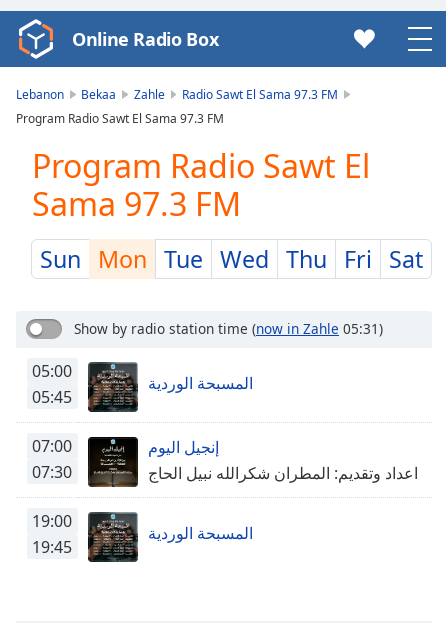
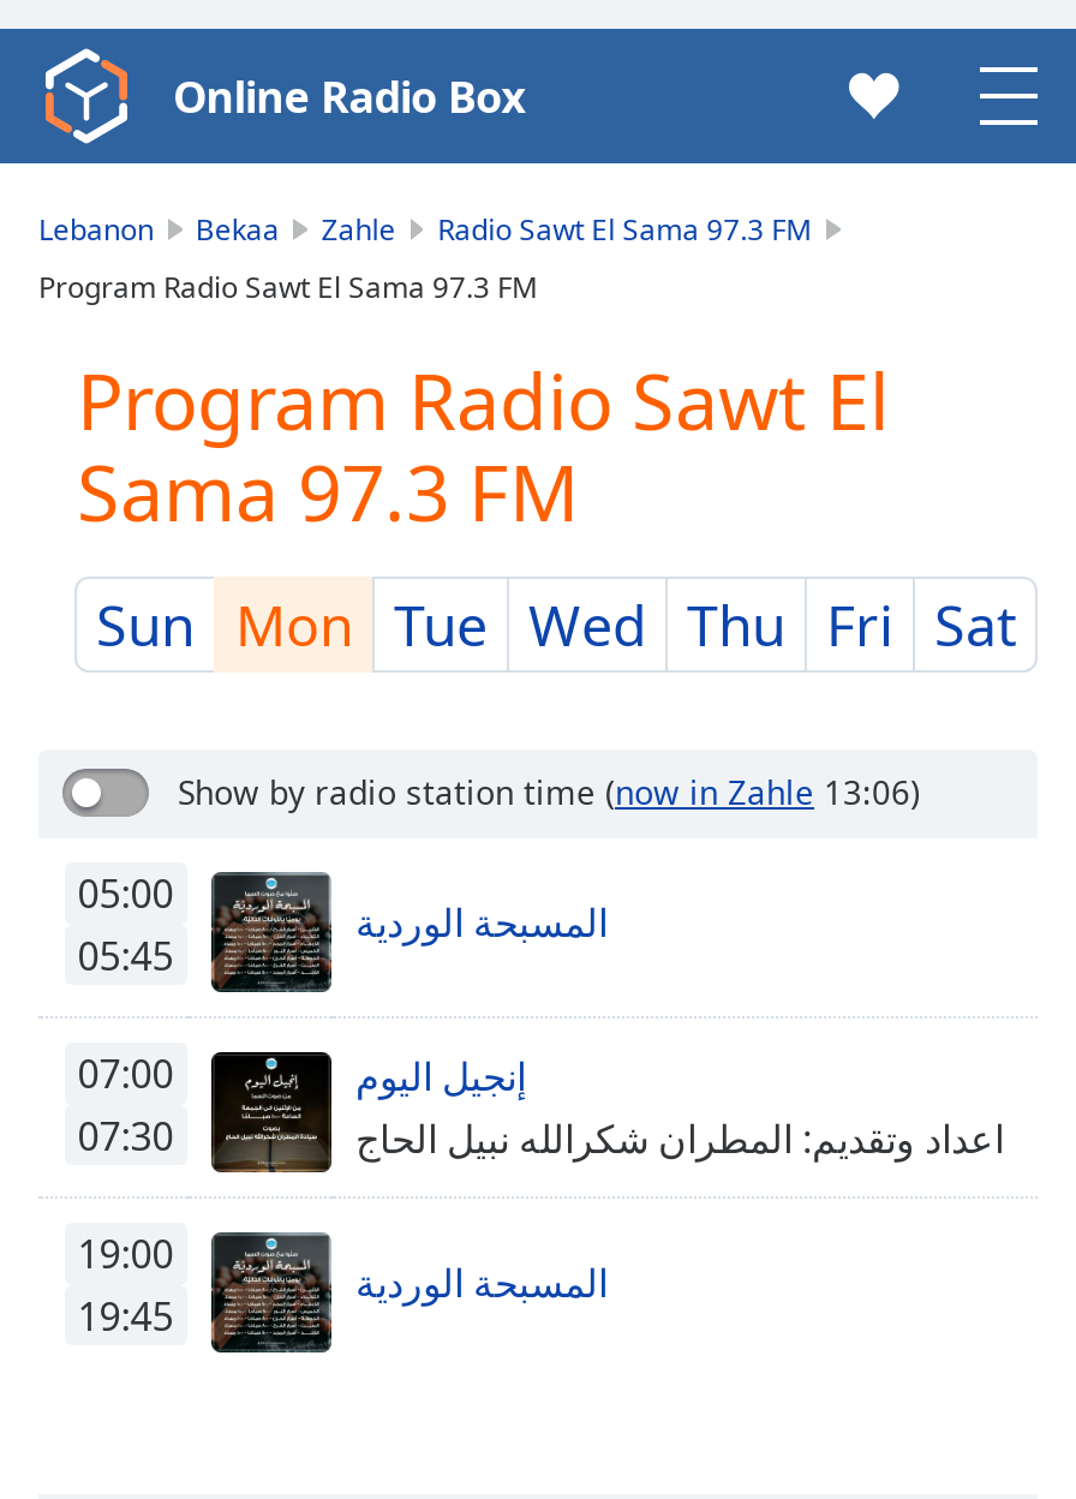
- Show by radio station time (now in Zahle 05:31)
+ Show by radio station time (now in Zahle 13:06)
